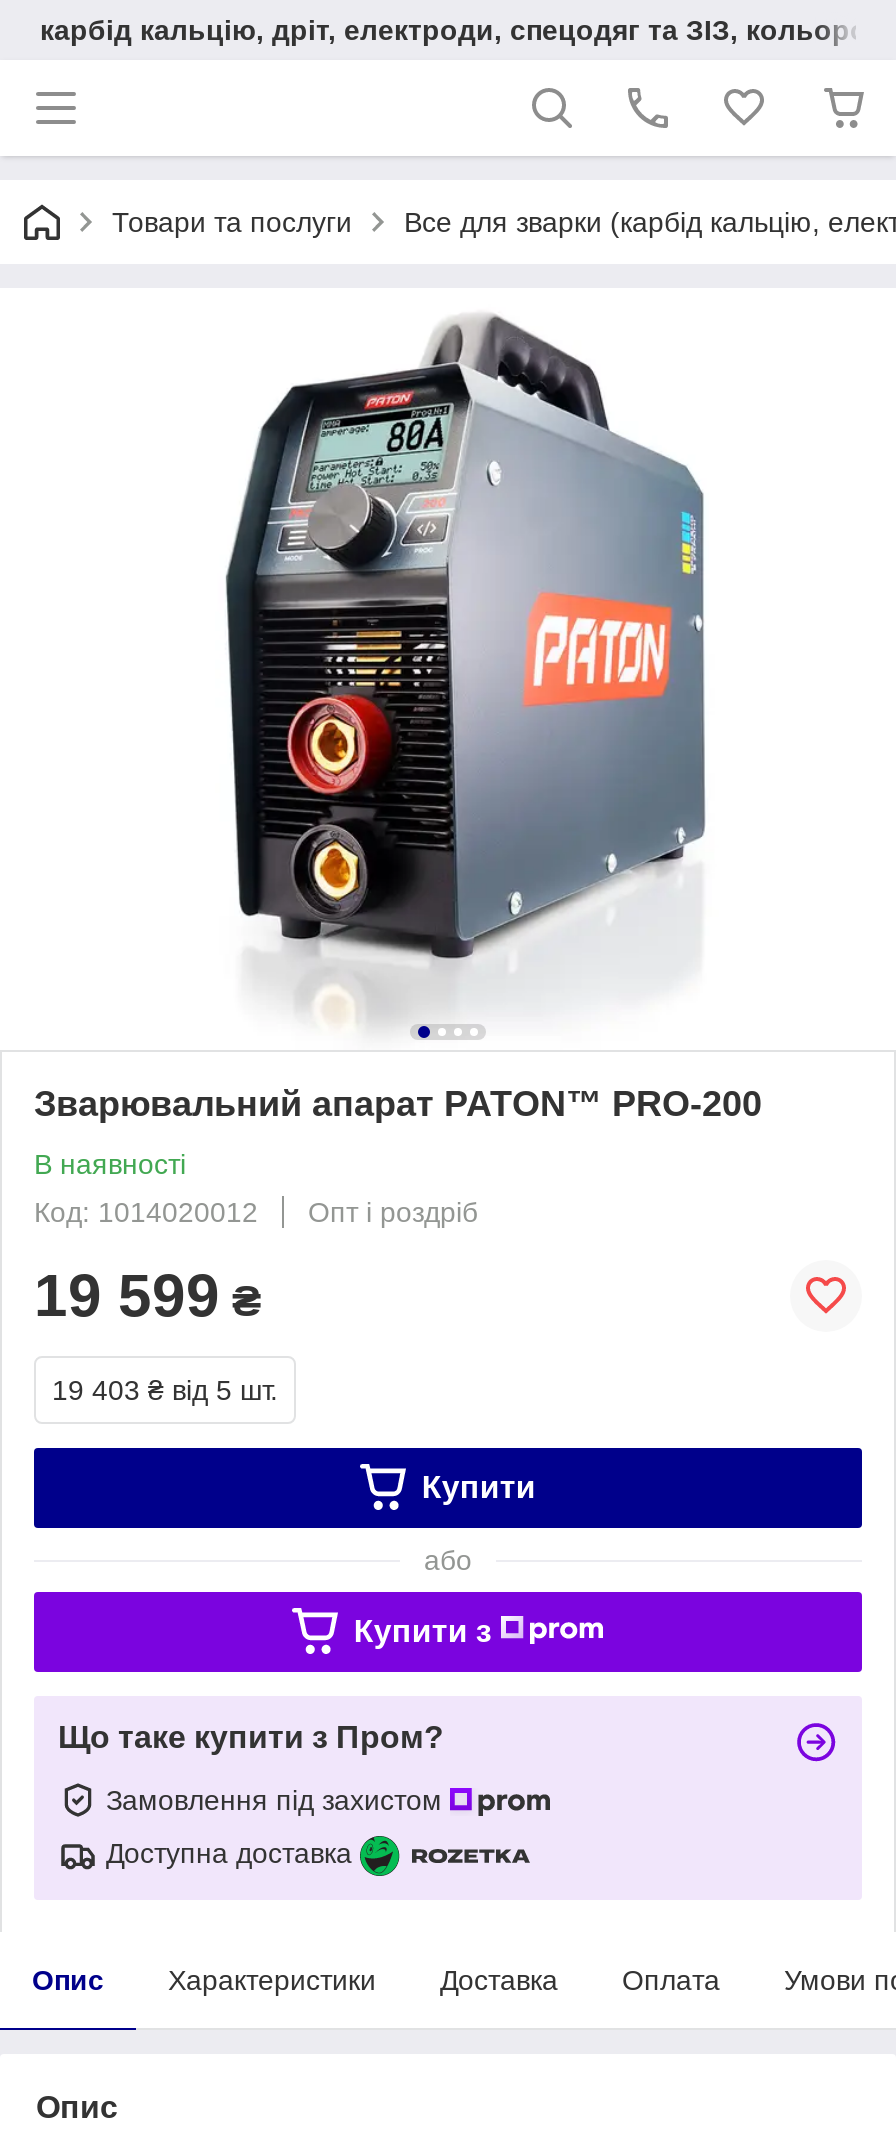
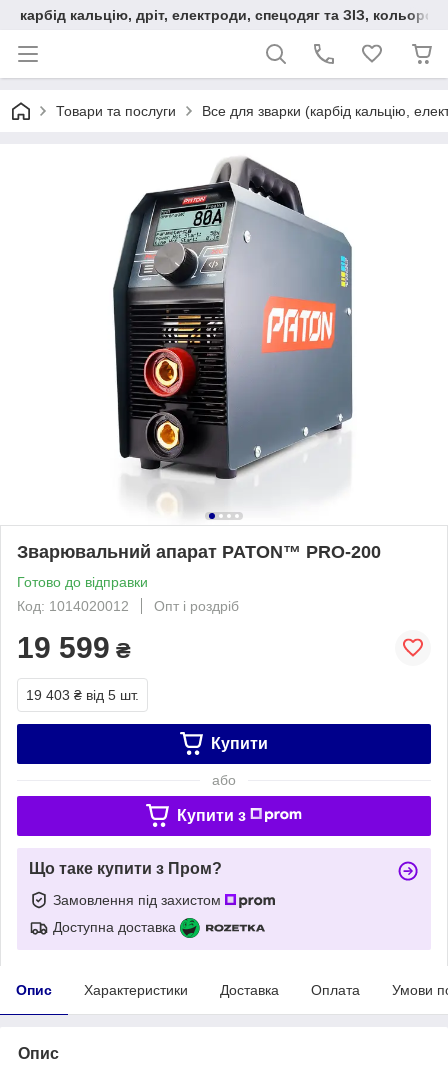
- В наявності
+ Готово до відправки
